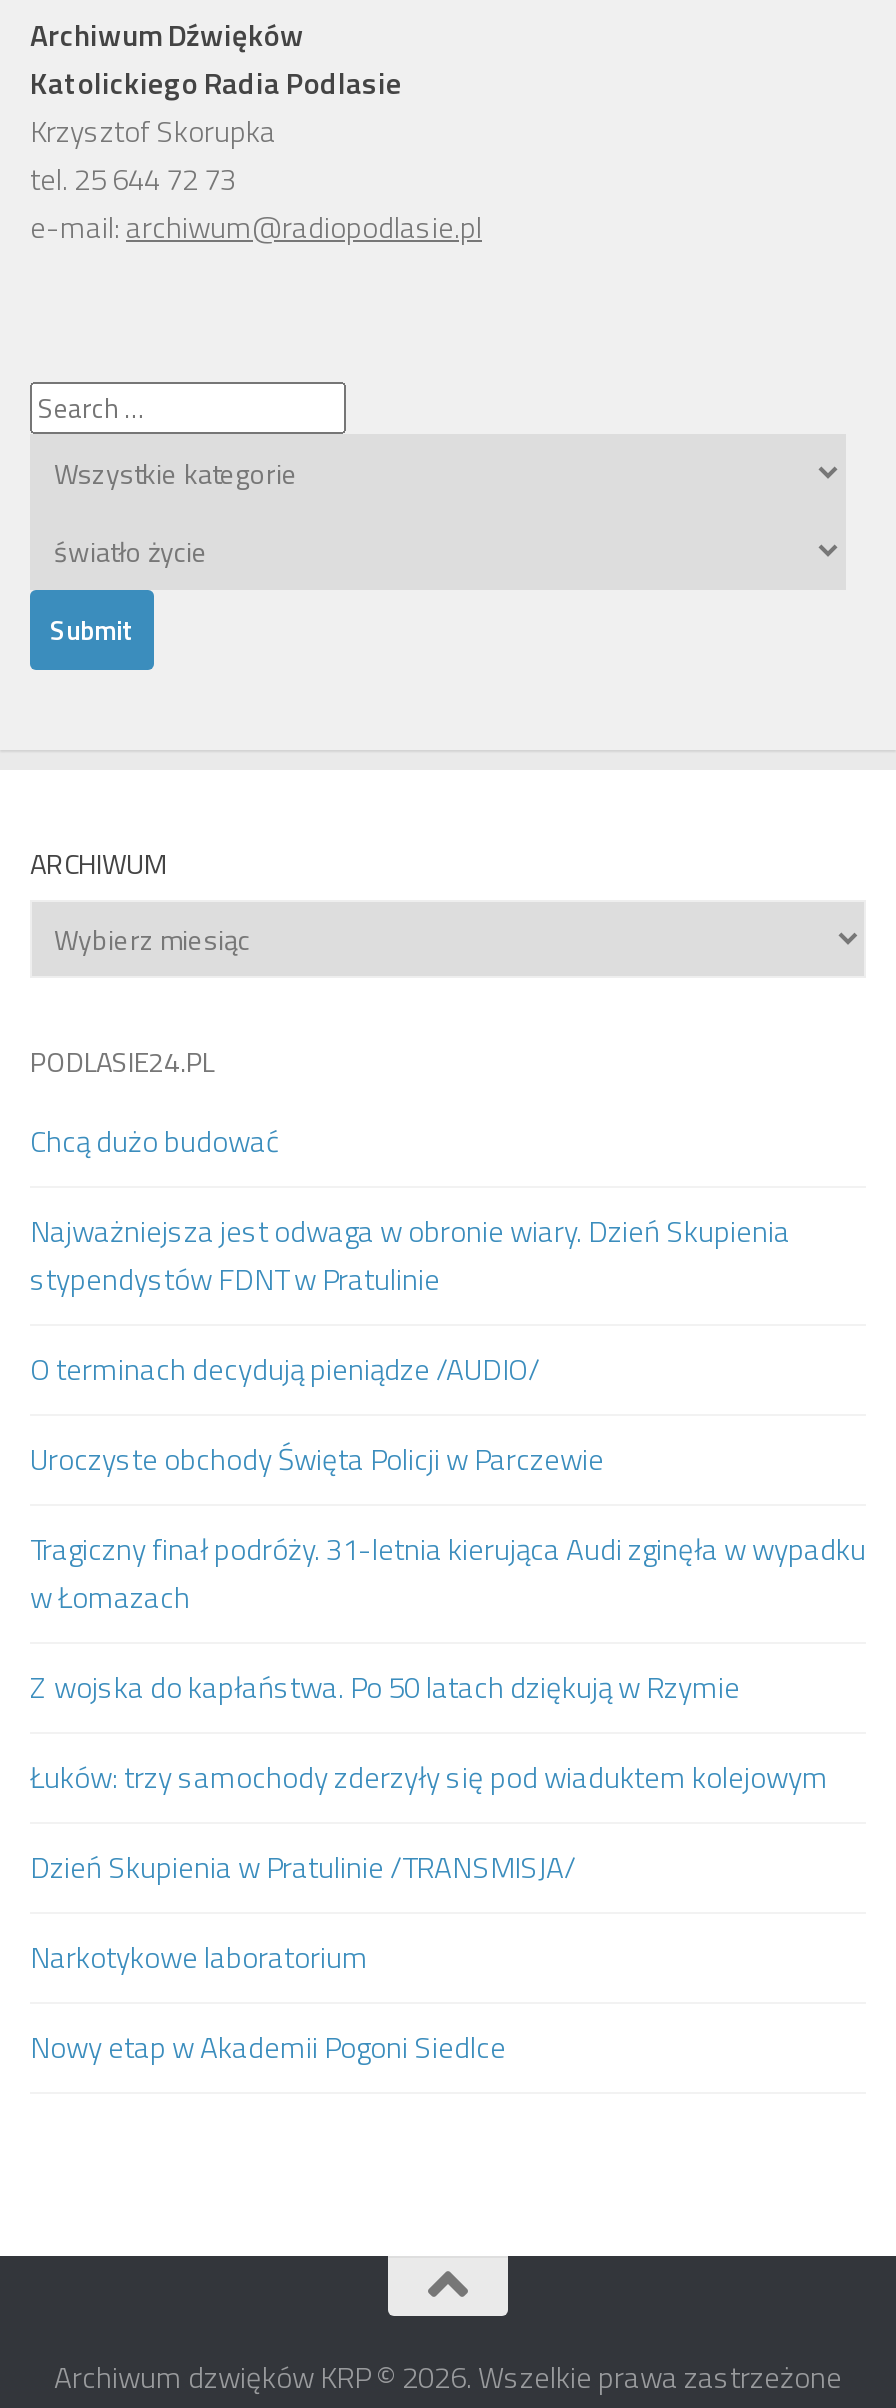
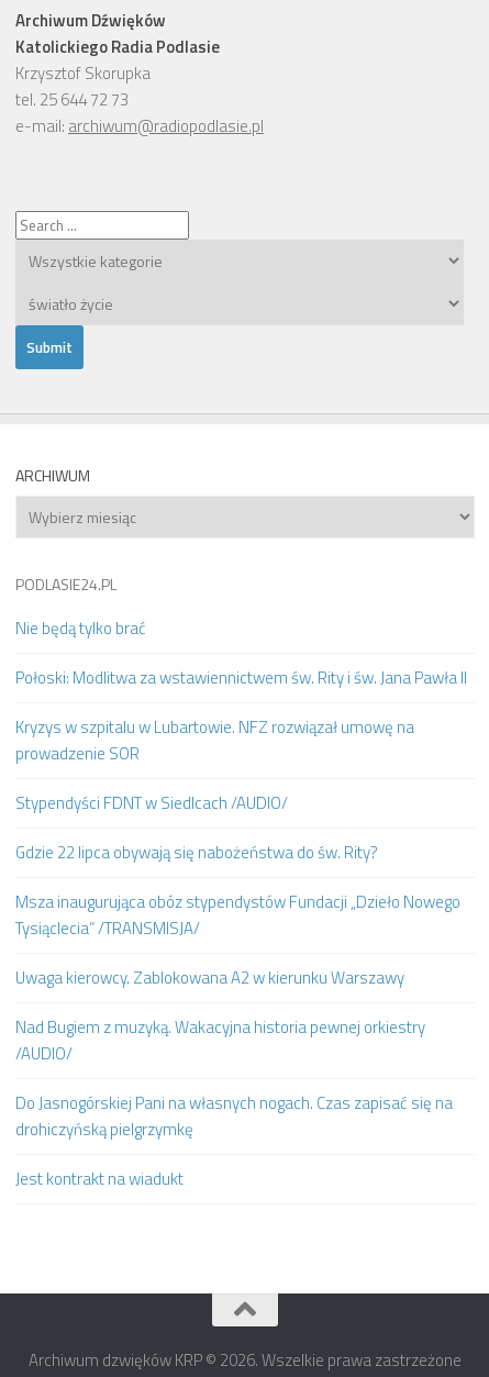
- Chcą dużo budować
+ Nie będą tylko brać

- Najważniejsza jest odwaga w obronie wiary. Dzień Skupienia
- stypendystów FDNT w Pratulinie
+ Połoski: Modlitwa za wstawiennictwem św. Rity i św. Jana Pawła II

- O terminach decydują pieniądze /AUDIO/
+ Kryzys w szpitalu w Lubartowie. NFZ rozwiązał umowę na
+ prowadzenie SOR

- Uroczyste obchody Święta Policji w Parczewie
+ Stypendyści FDNT w Siedlcach /AUDIO/

- Tragiczny finał podróży. 31-letnia kierująca Audi zginęła w wypadku
- w Łomazach
+ Gdzie 22 lipca obywają się nabożeństwa do św. Rity?

- Z wojska do kapłaństwa. Po 50 latach dziękują w Rzymie
+ Msza inaugurująca obóz stypendystów Fundacji „Dzieło Nowego
+ Tysiąclecia” /TRANSMISJA/

- Łuków: trzy samochody zderzyły się pod wiaduktem kolejowym
+ Uwaga kierowcy. Zablokowana A2 w kierunku Warszawy

- Dzień Skupienia w Pratulinie /TRANSMISJA/
+ Nad Bugiem z muzyką. Wakacyjna historia pewnej orkiestry
+ /AUDIO/

- Narkotykowe laboratorium
+ Do Jasnogórskiej Pani na własnych nogach. Czas zapisać się na
+ drohiczyńską pielgrzymkę

- Nowy etap w Akademii Pogoni Siedlce
+ Jest kontrakt na wiadukt
